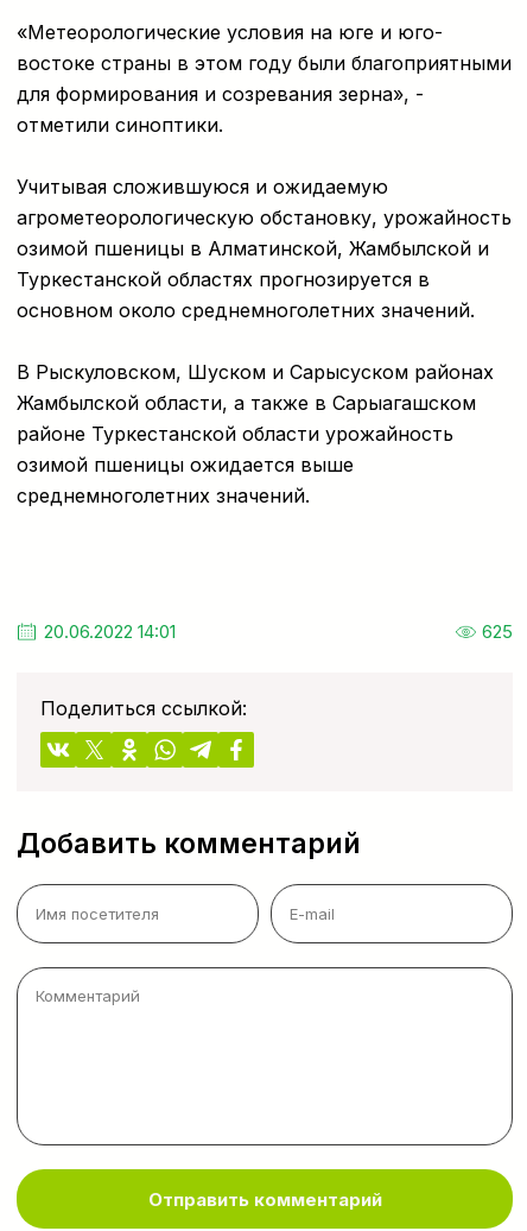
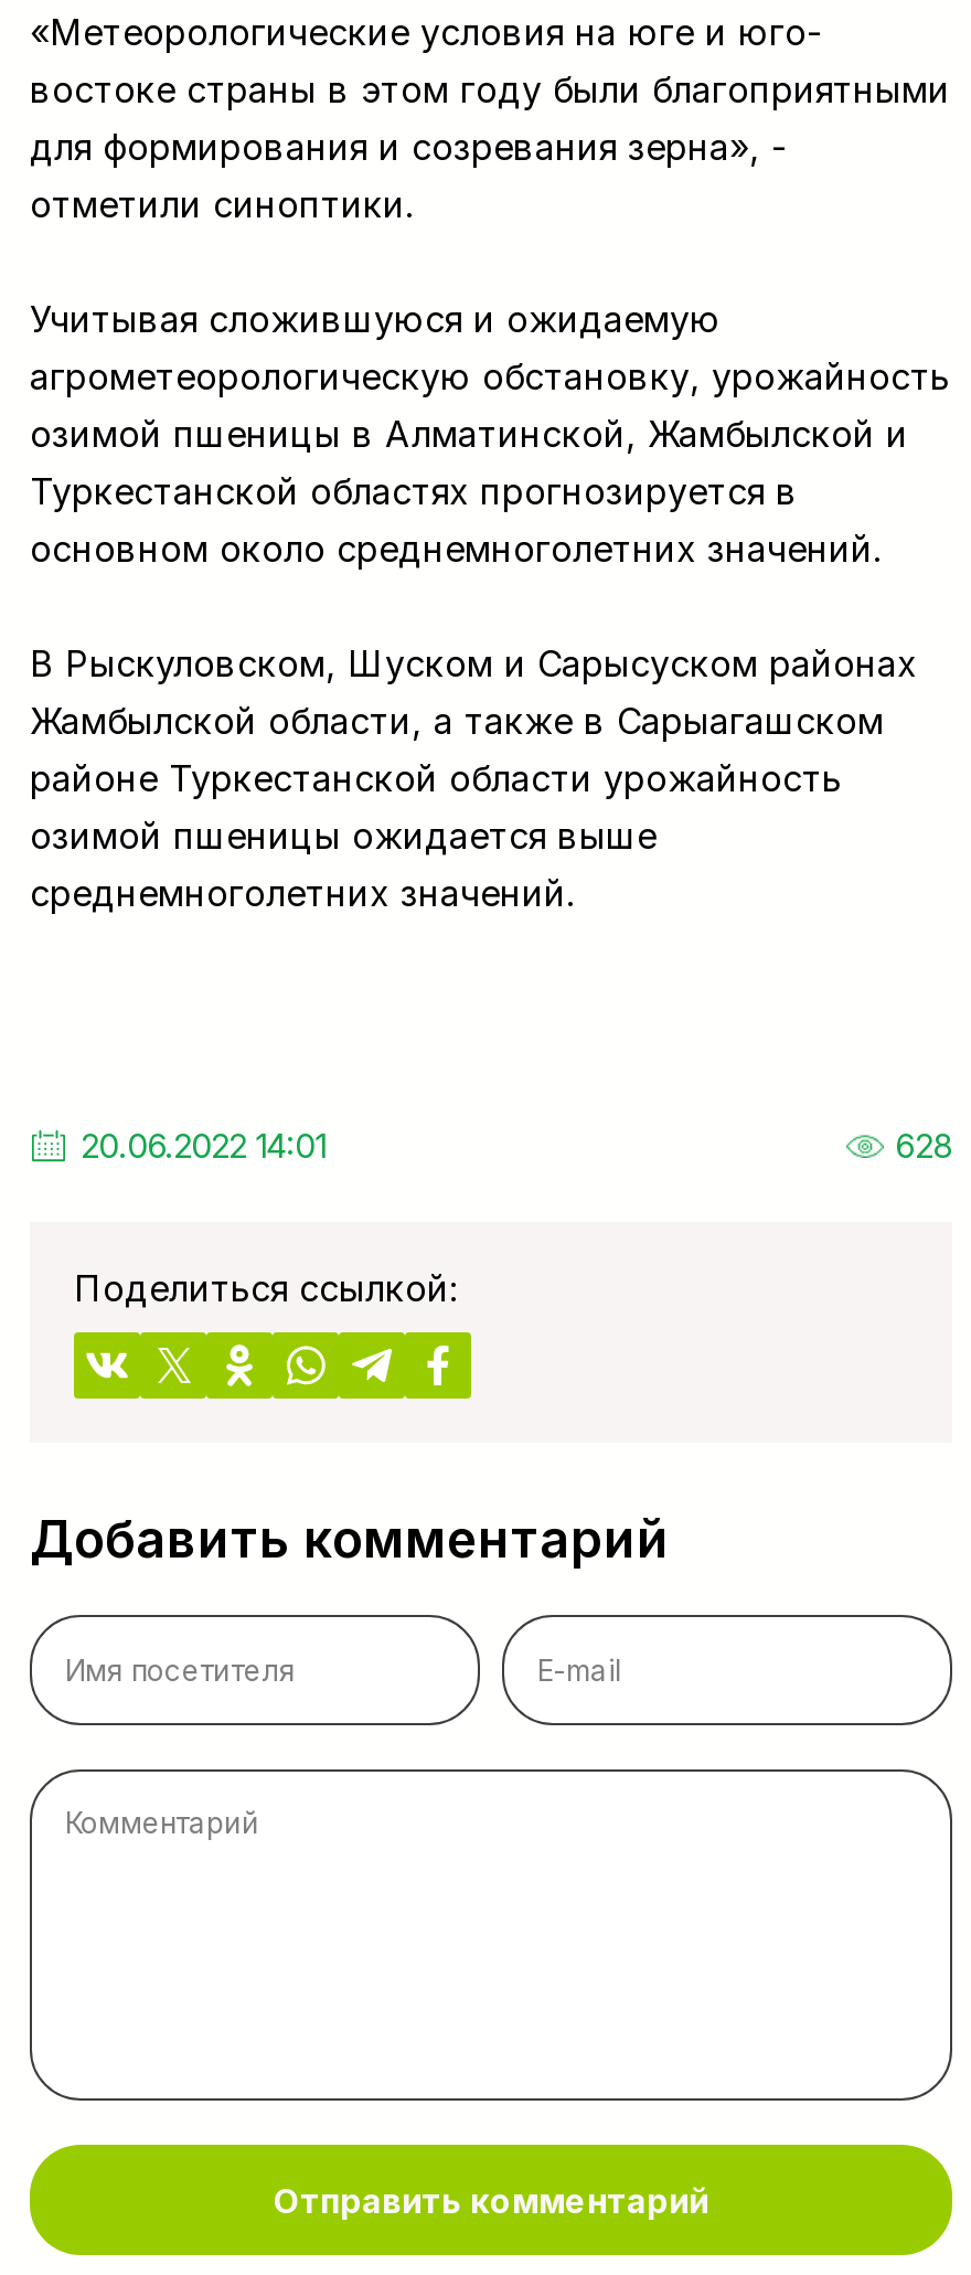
- 625
+ 628
